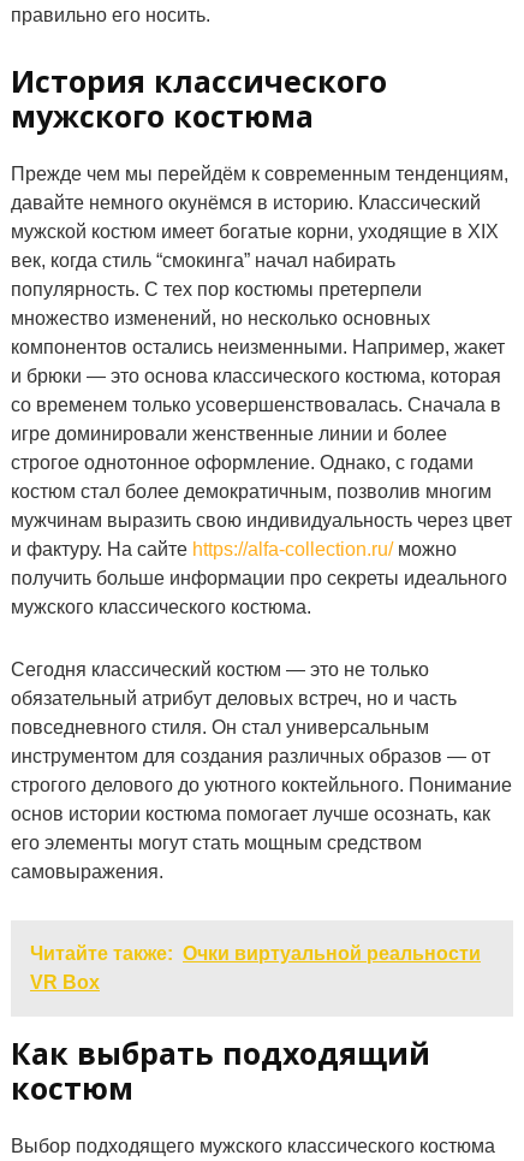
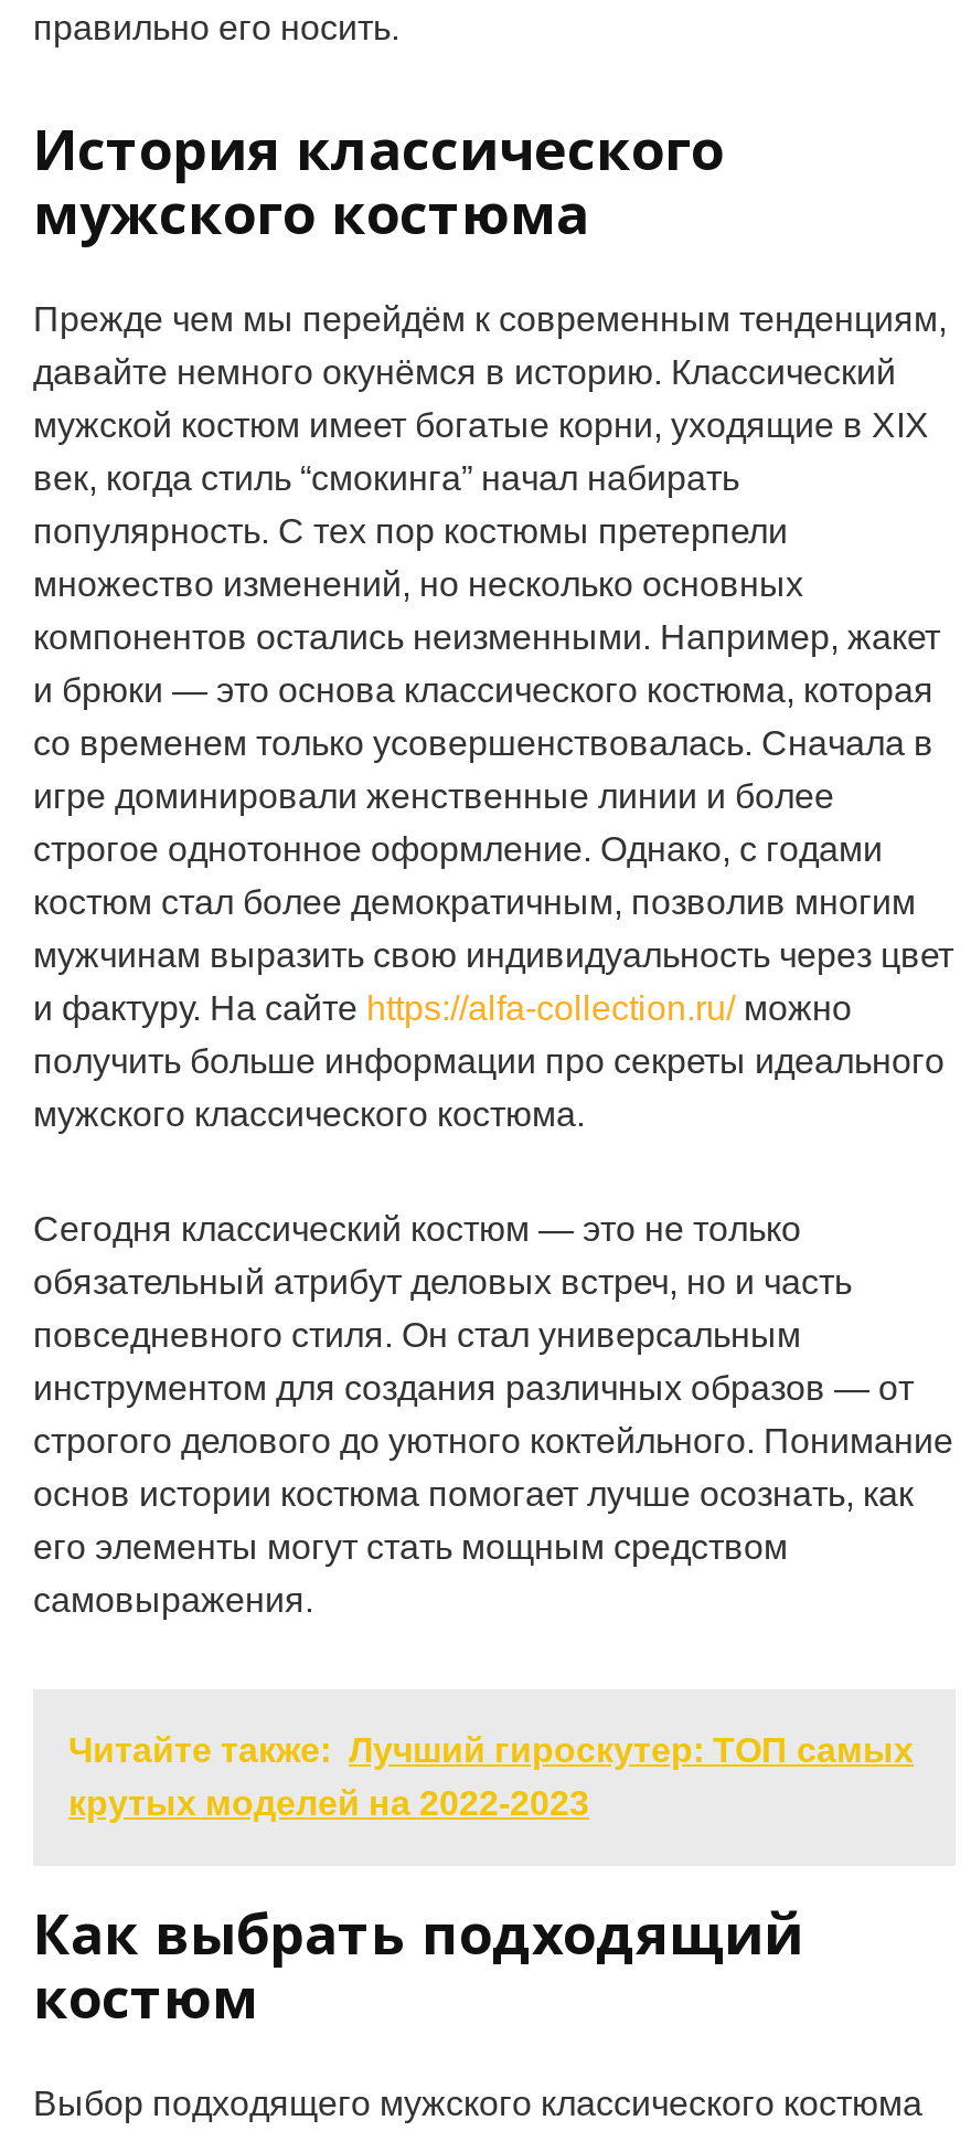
- Читайте также: Очки виртуальной реальности
- VR Box
+ Читайте также: Лучший гироскутер: ТОП самых
+ крутых моделей на 2022-2023
